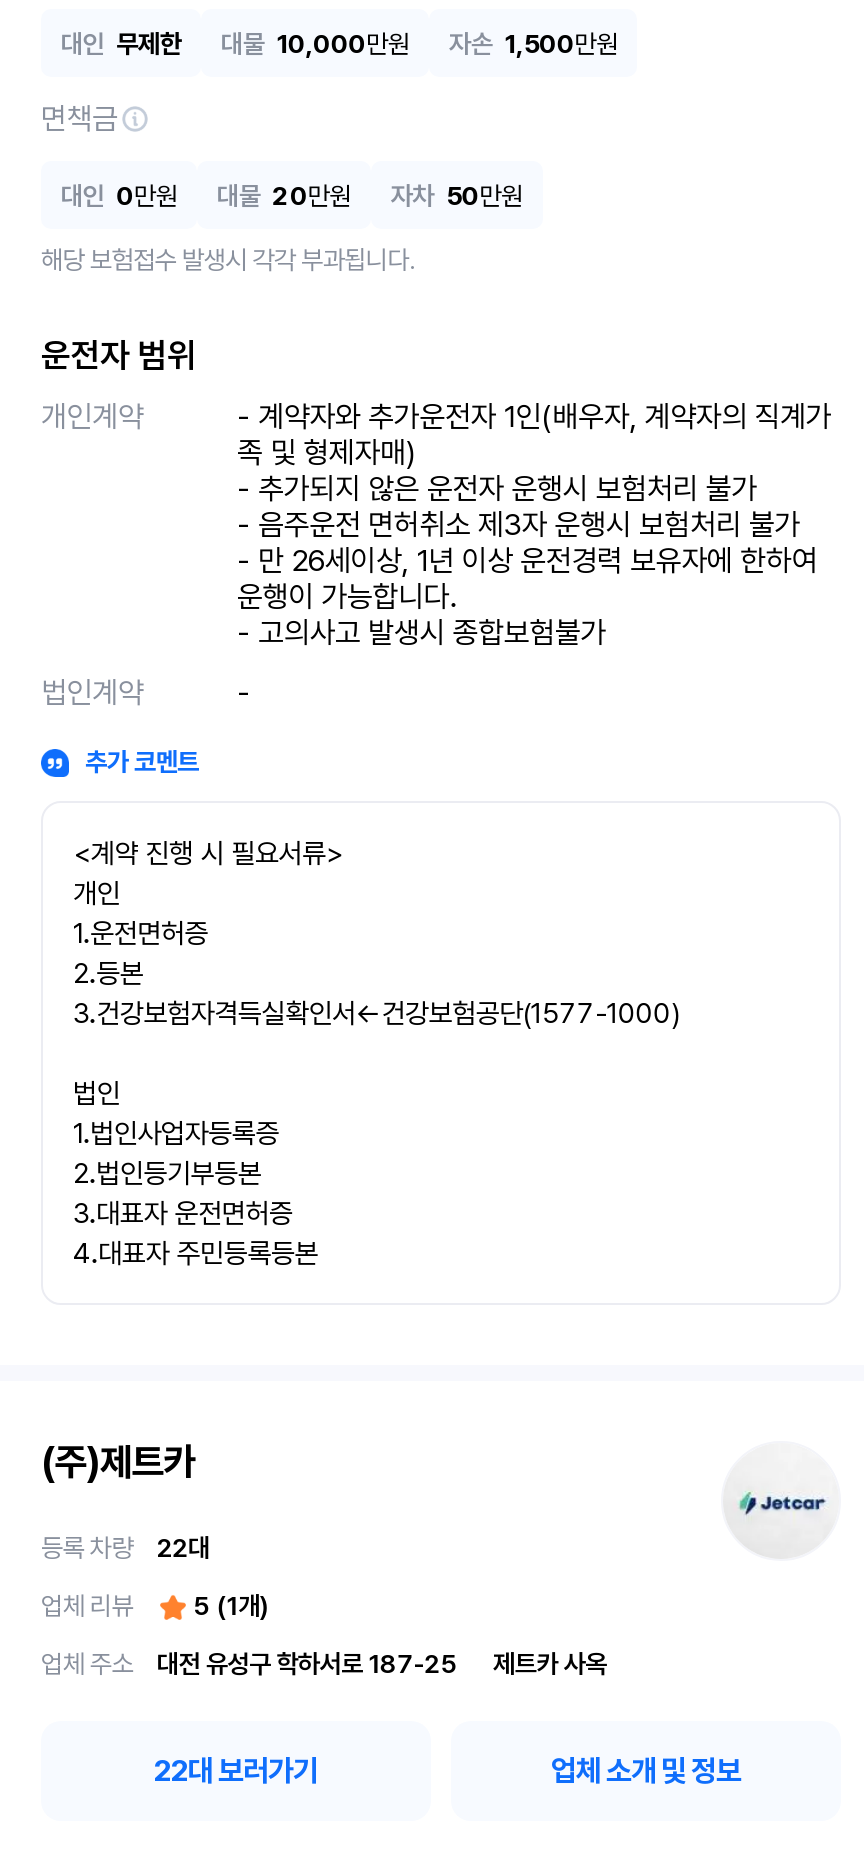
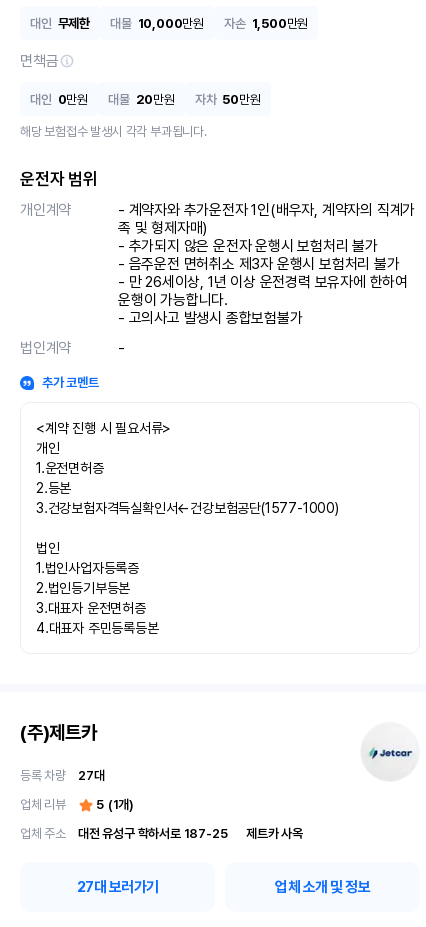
- 등록 차량 22대
+ 등록 차량 27대

- 22대 보러가기
+ 27대 보러가기
